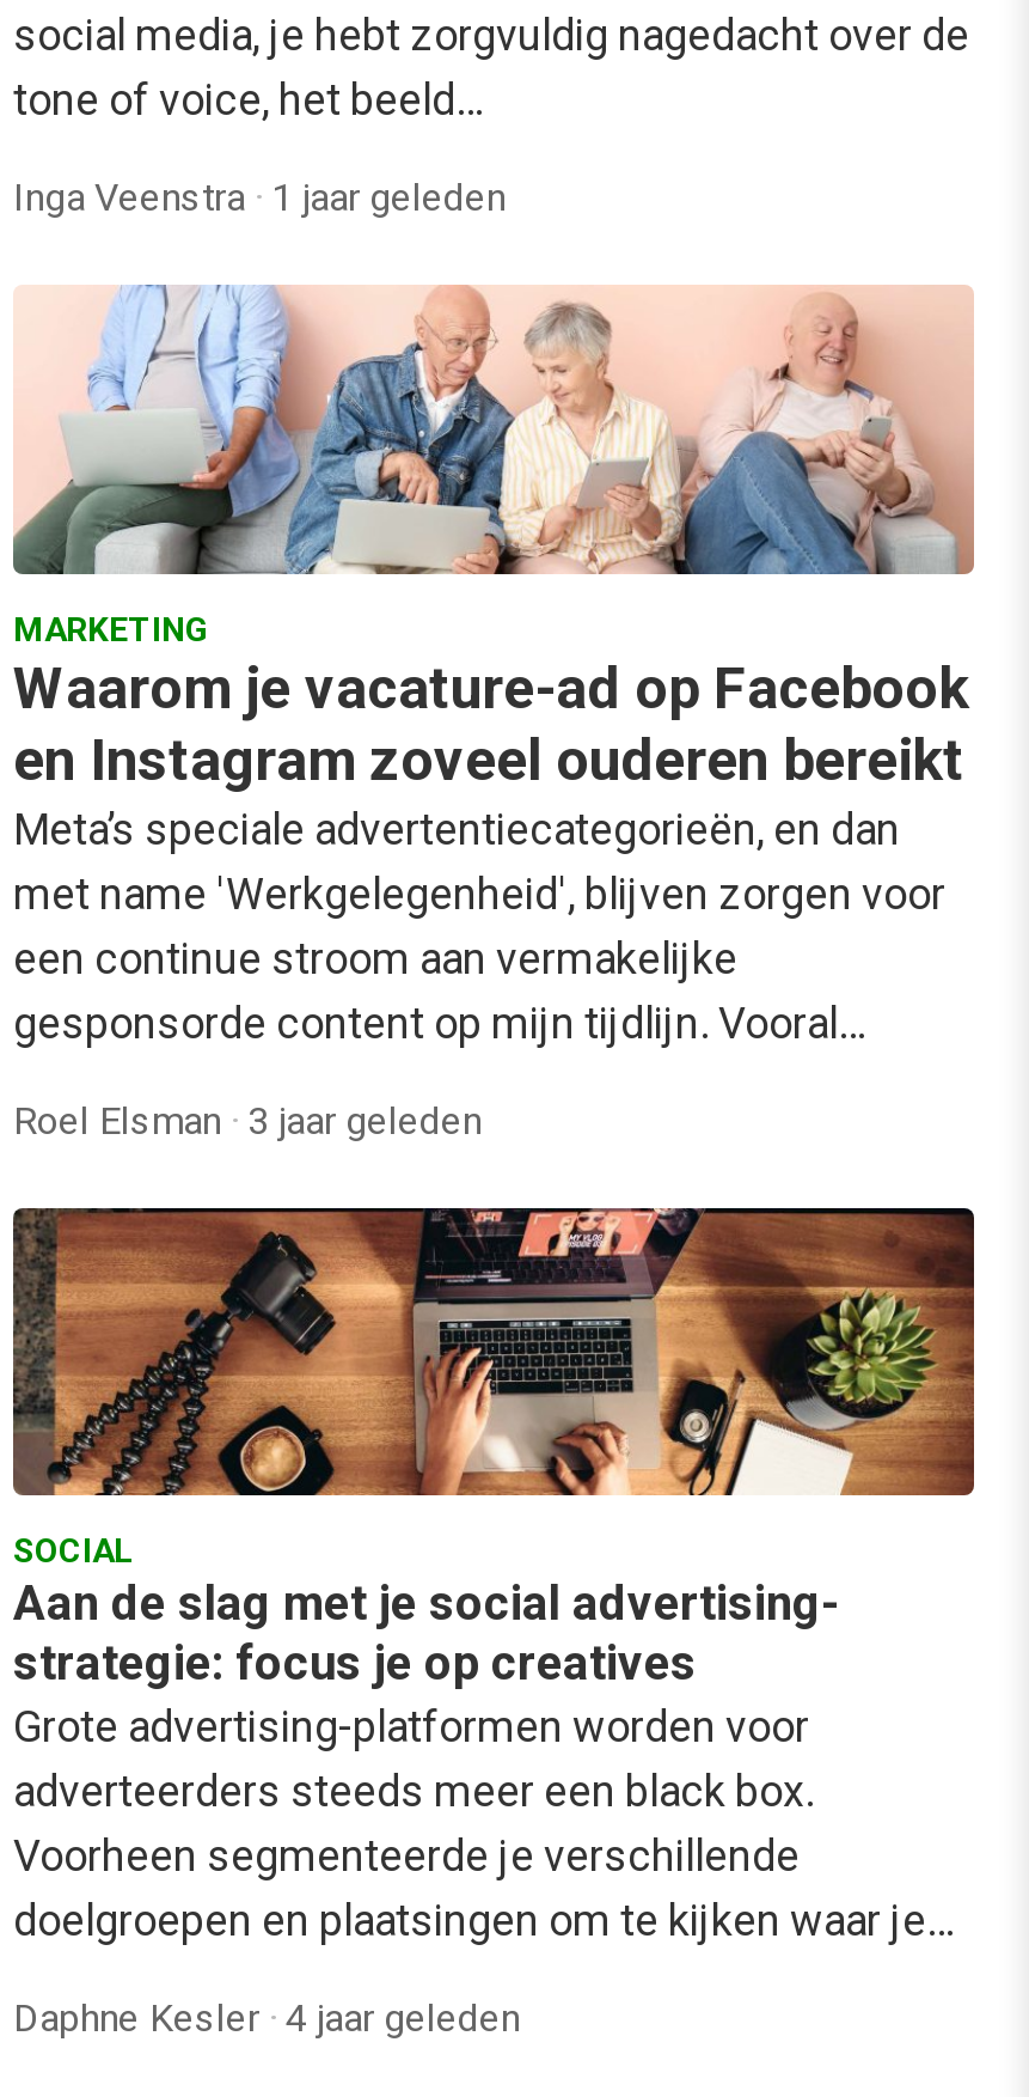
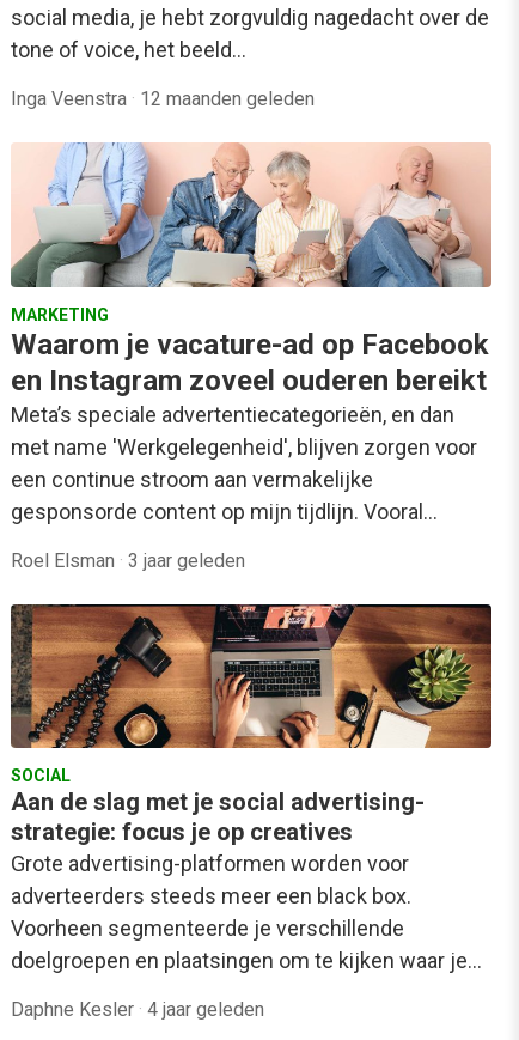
- Inga Veenstra · 1 jaar geleden
+ Inga Veenstra · 12 maanden geleden
